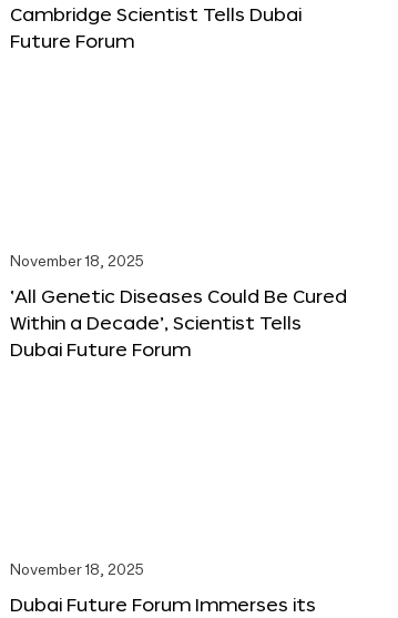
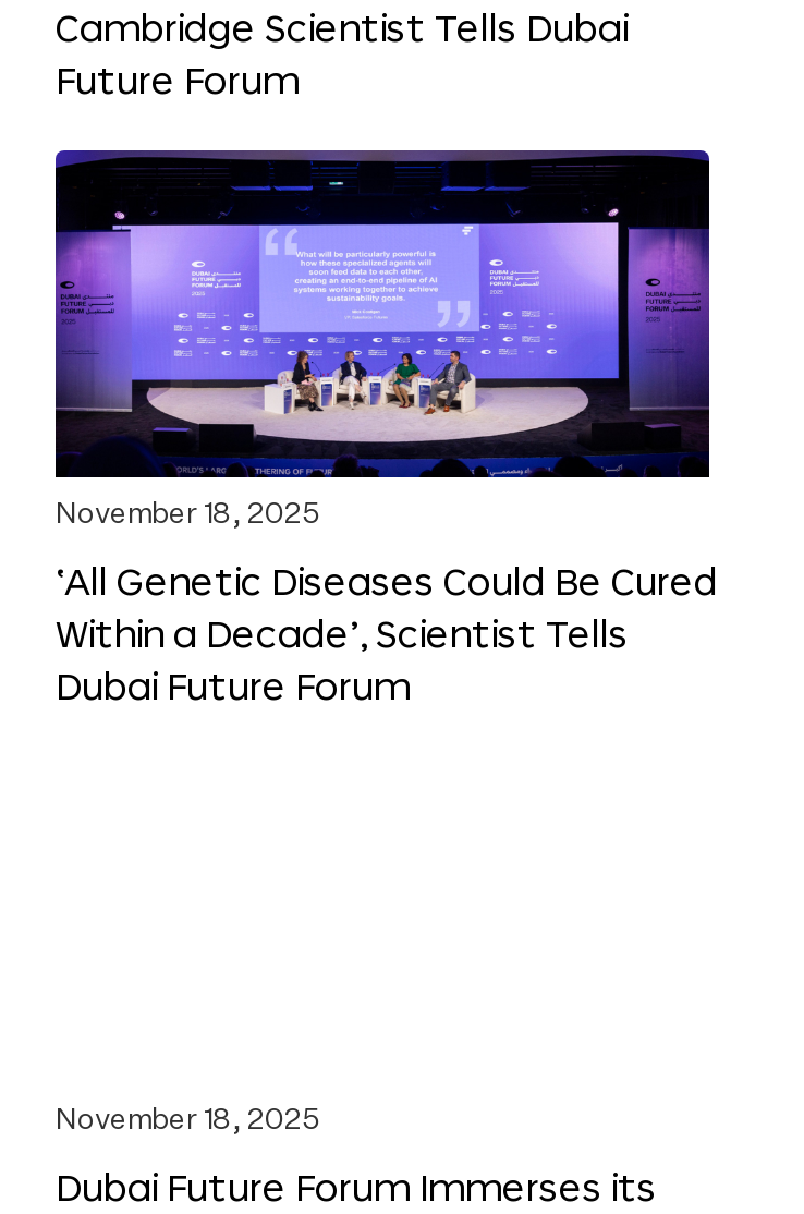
+ [image]
